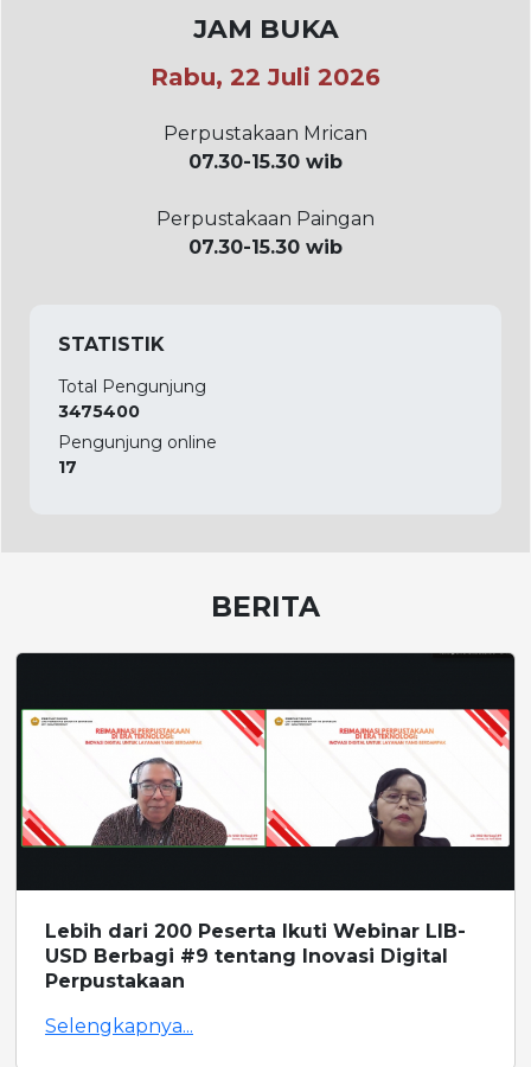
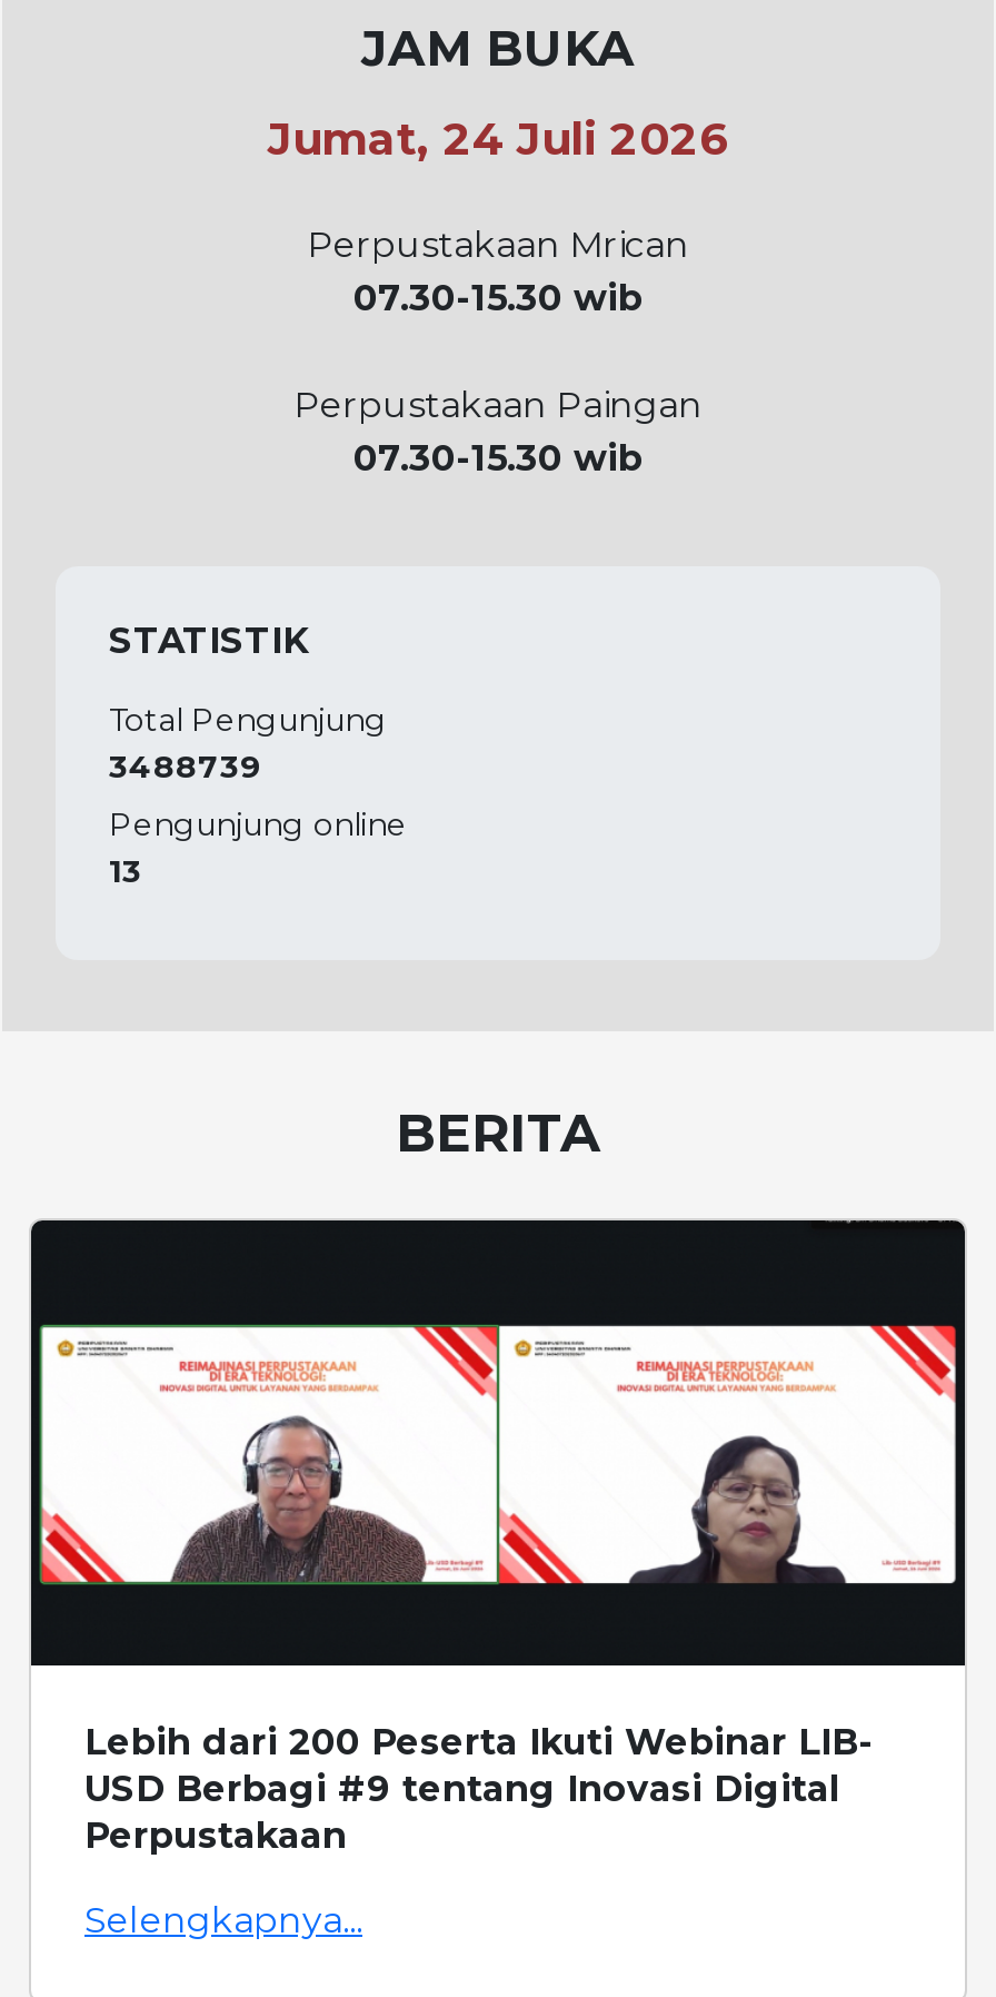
- Rabu, 22 Juli 2026
+ Jumat, 24 Juli 2026

- 3475400
+ 3488739

- 17
+ 13
